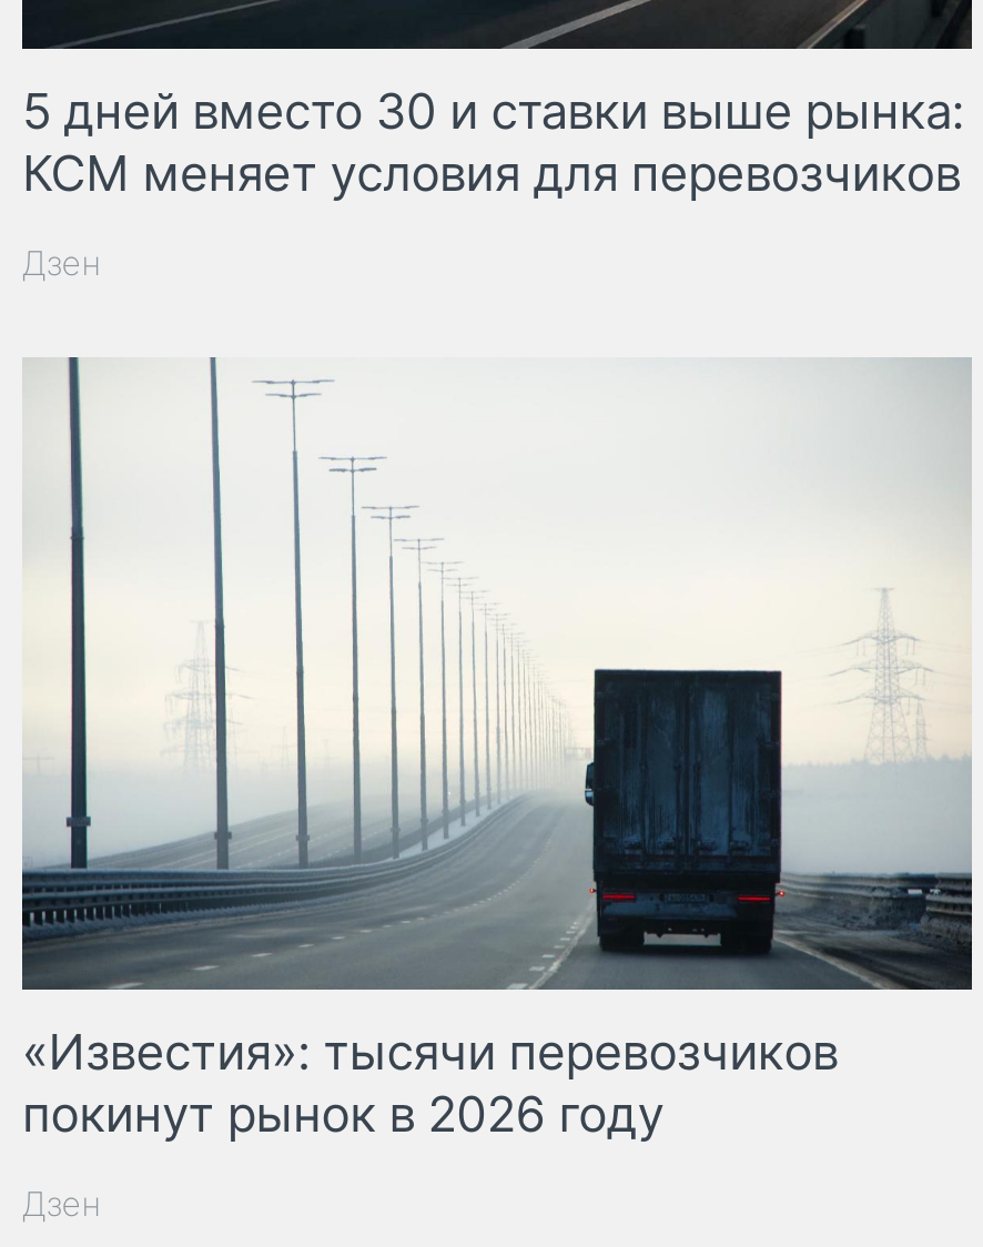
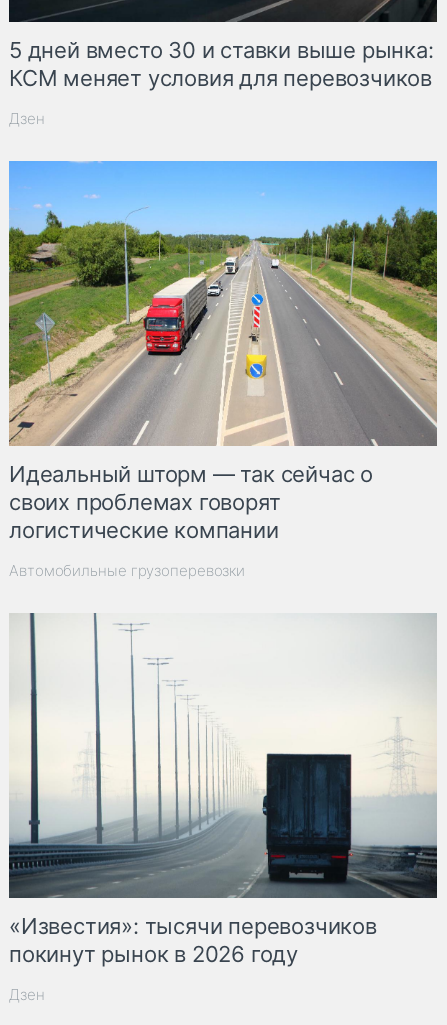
+ [image]
+ Идеальный шторм — так сейчас о
+ своих проблемах говорят
+ логистические компании
+ Автомобильные грузоперевозки
